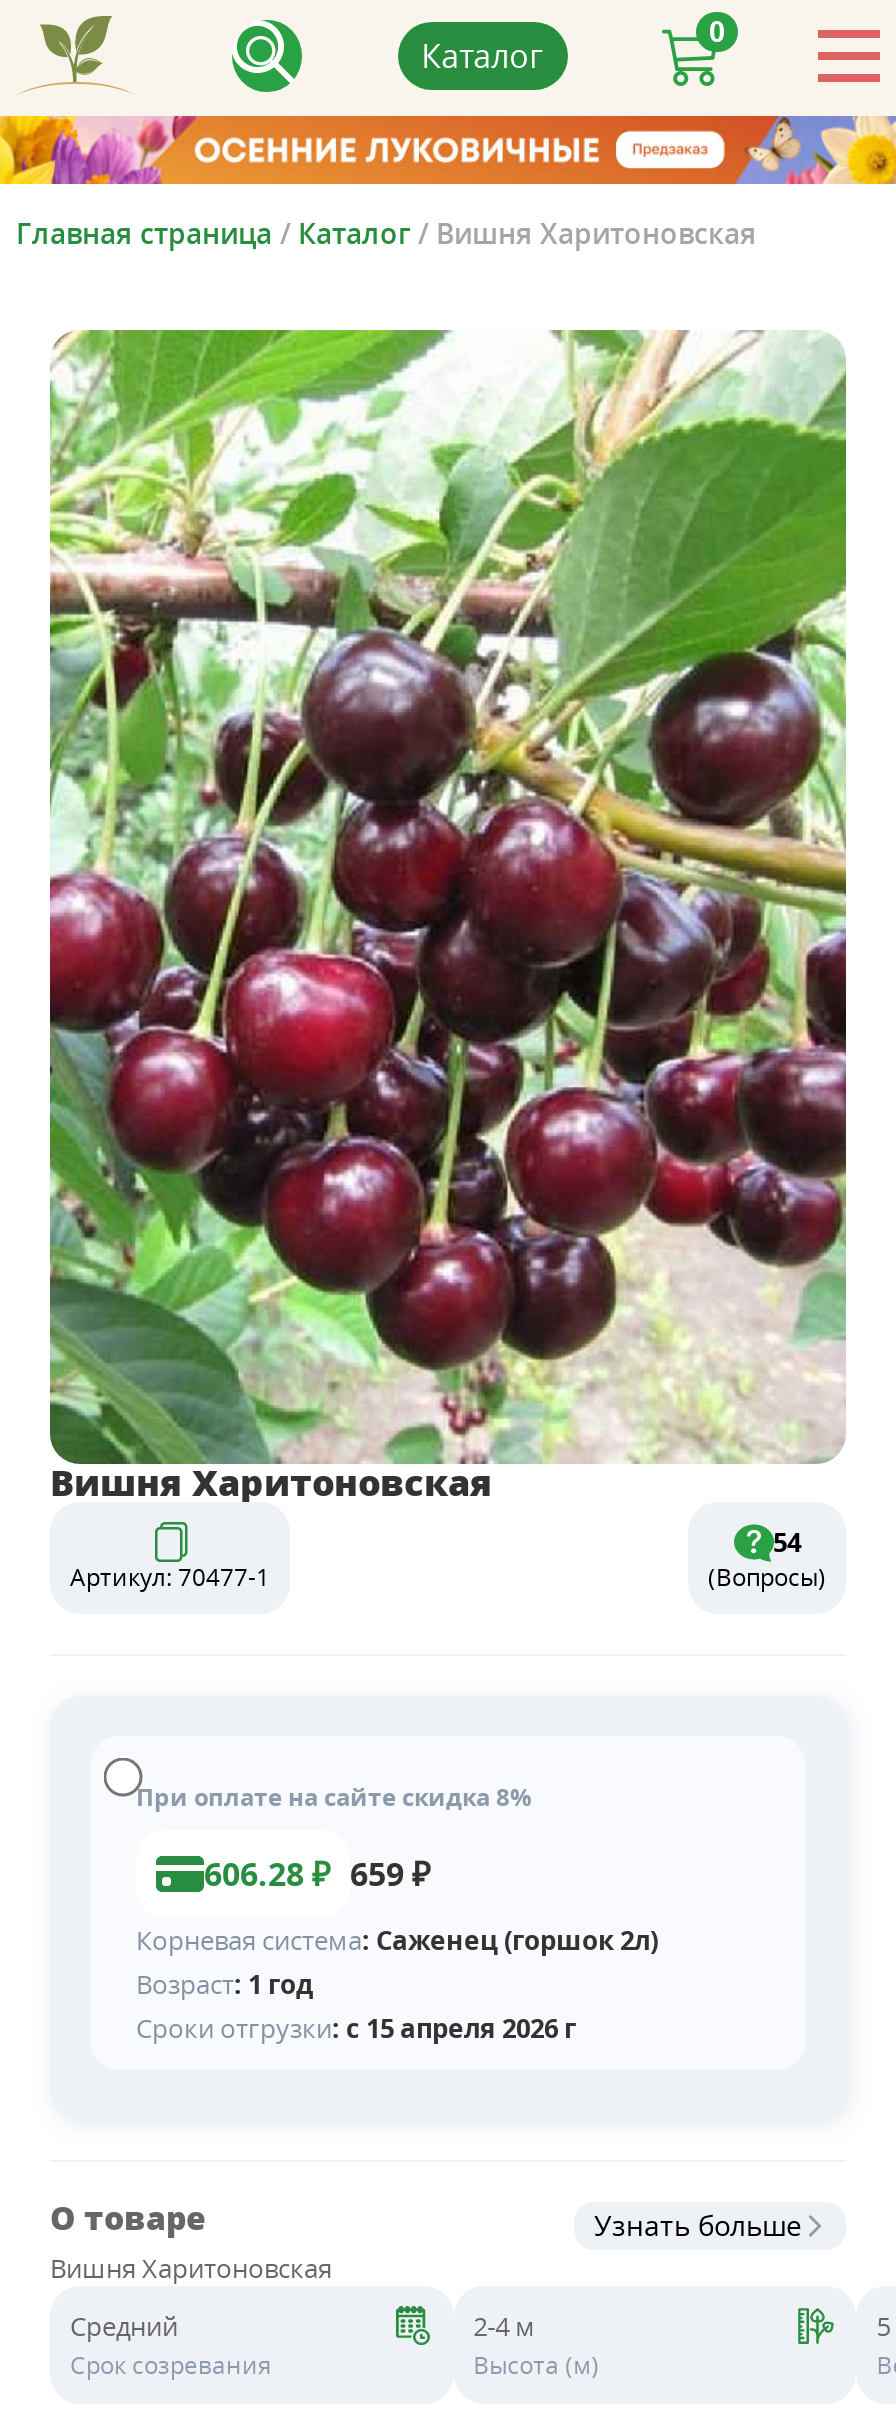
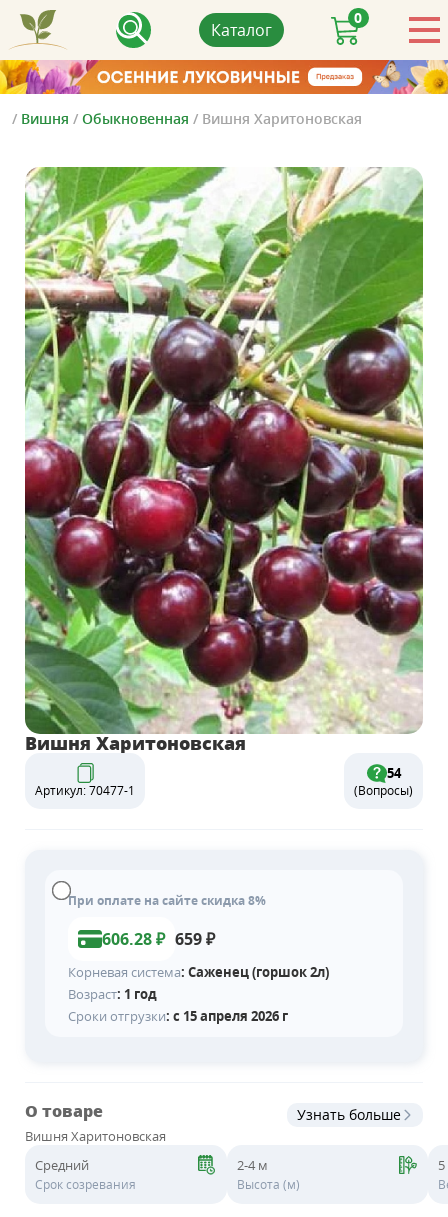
- Главная страница / Каталог / Вишня Харитоновская
+ / Вишня / Обыкновенная / Вишня Харитоновская
